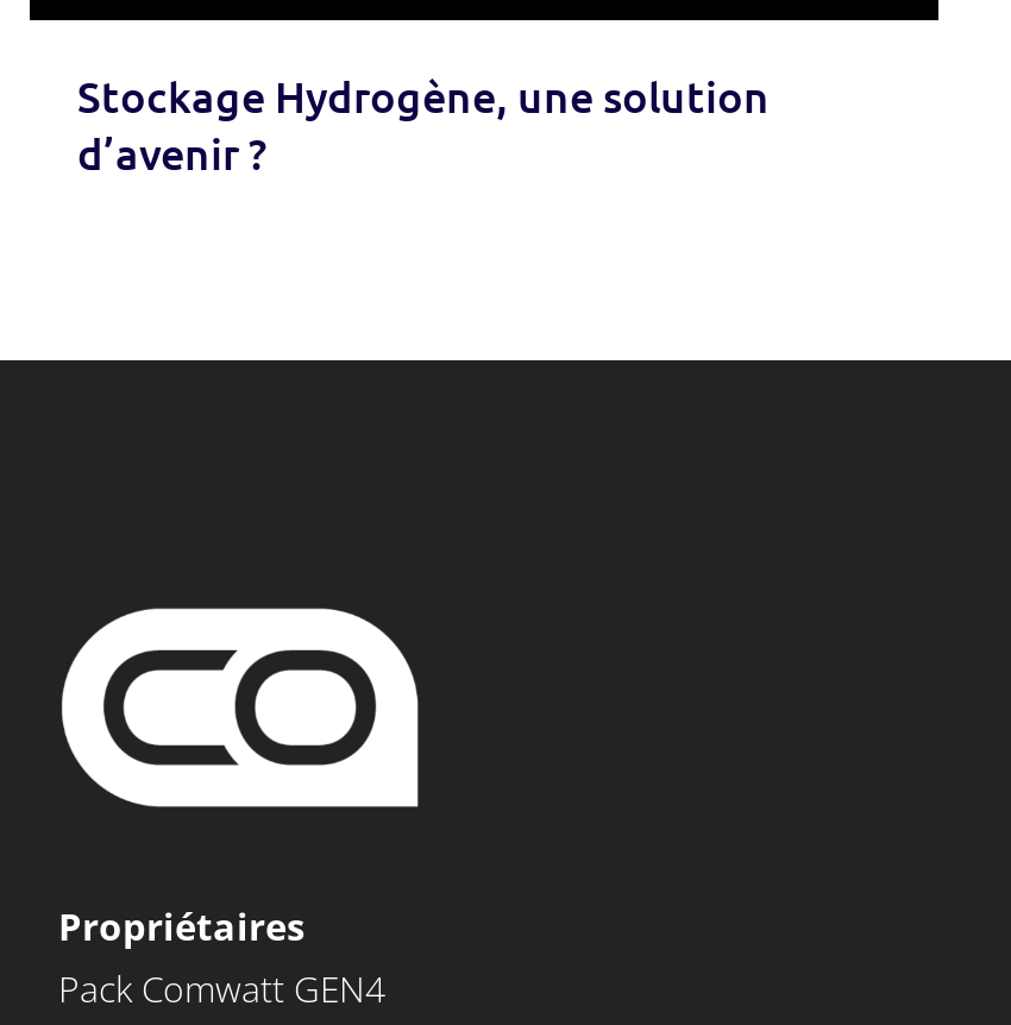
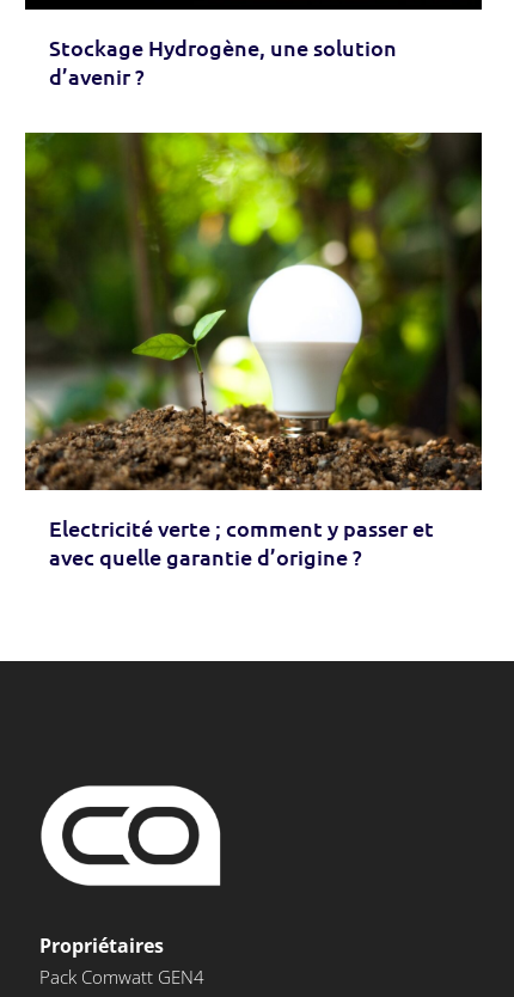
+ [image]
+ Electricité verte ; comment y passer et
+ avec quelle garantie d’origine ?
